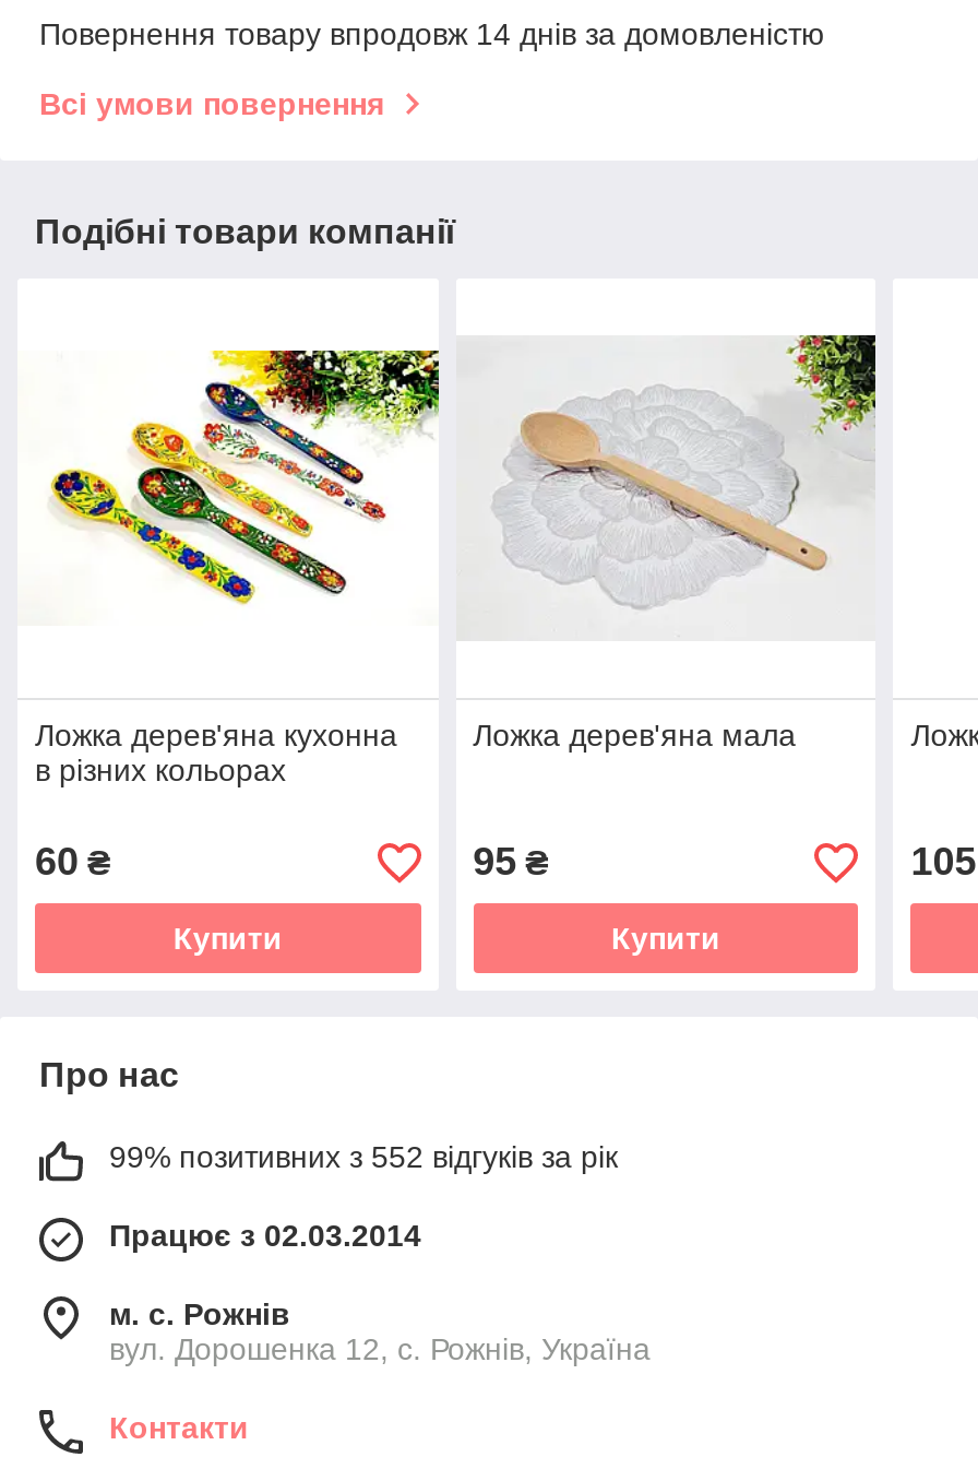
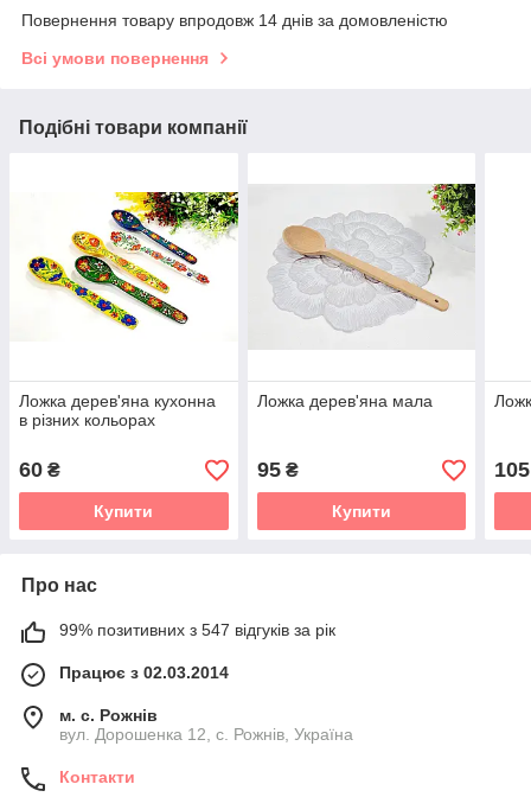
- 99% позитивних з 552 відгуків за рік
+ 99% позитивних з 547 відгуків за рік
